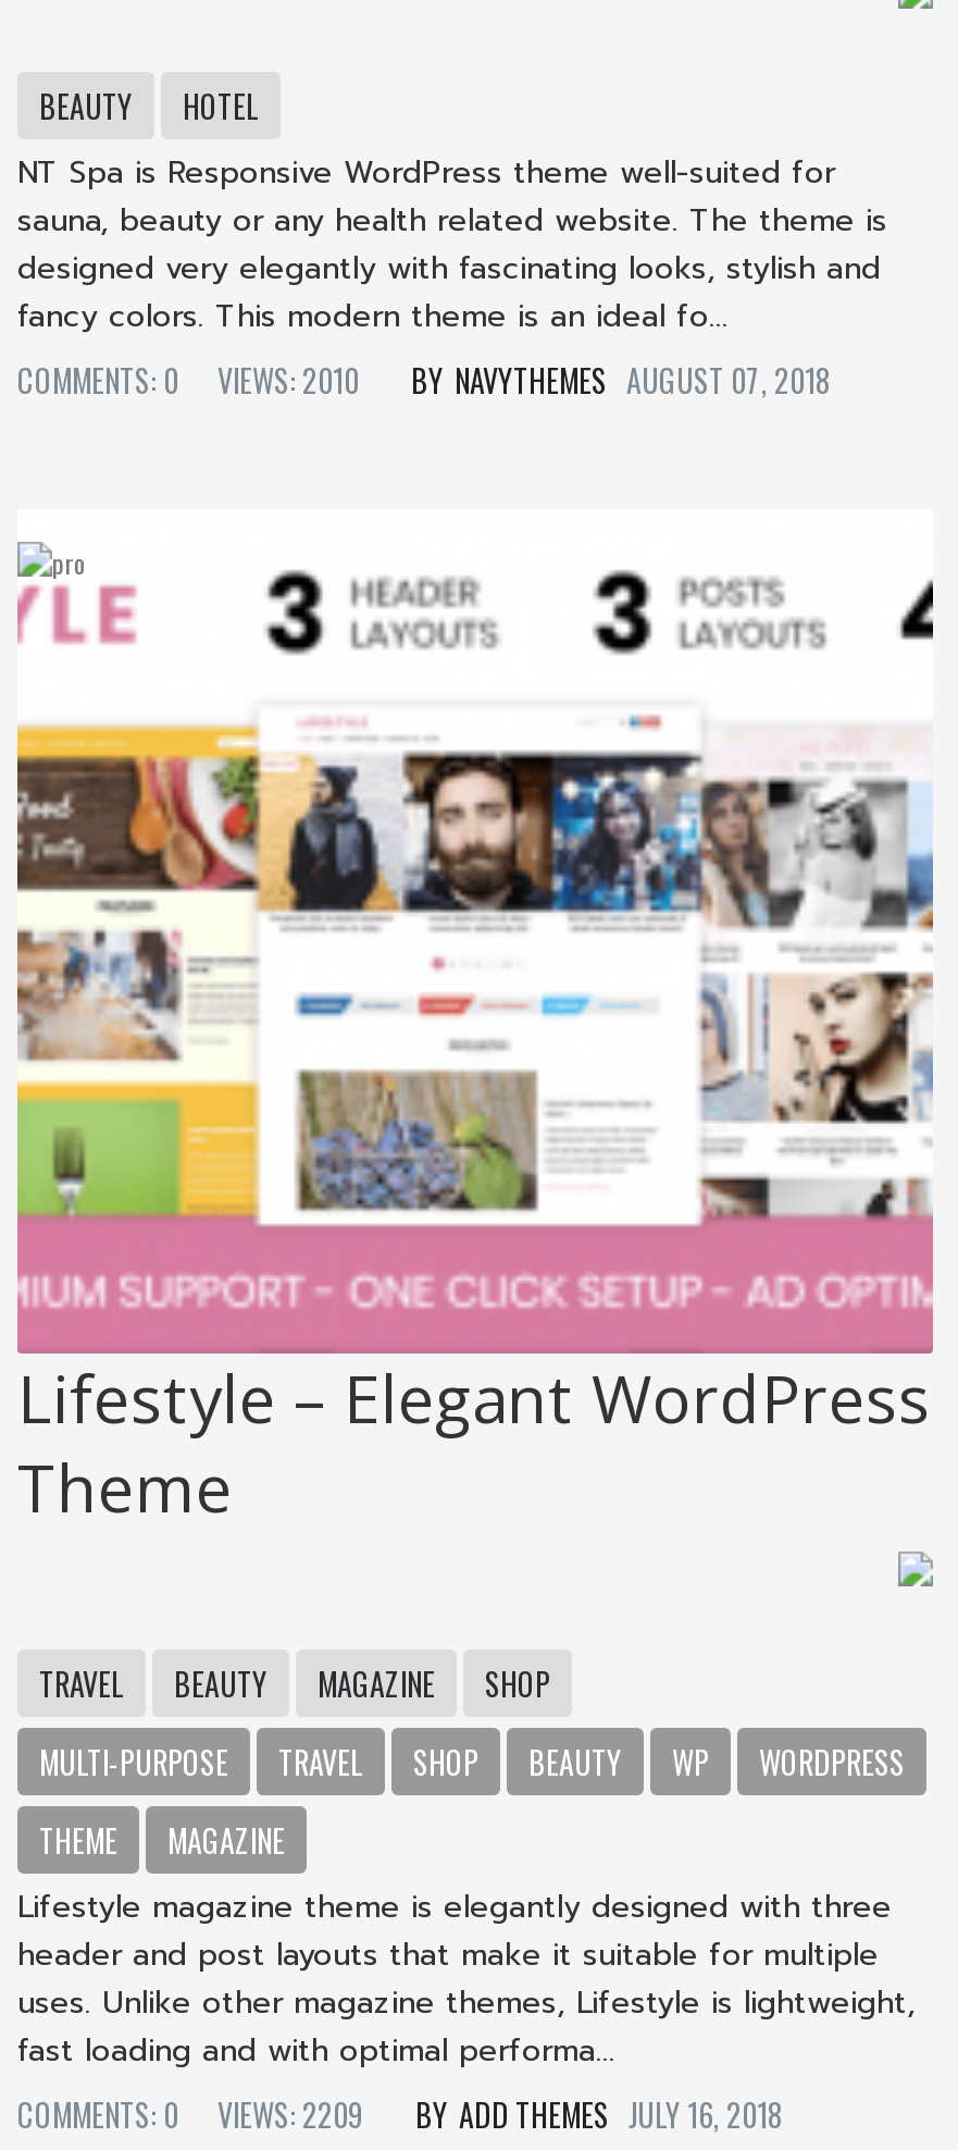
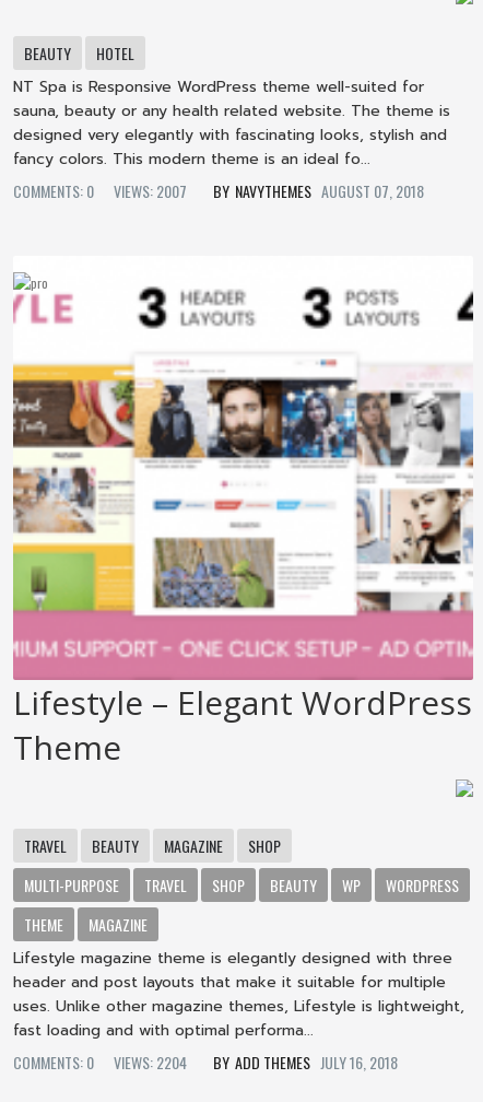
- COMMENTS: 0 VIEWS: 2010 NAVYTHEMES AUGUST 07, 2018
+ COMMENTS: 0 VIEWS: 2007 NAVYTHEMES AUGUST 07, 2018

- COMMENTS: 0 VIEWS: 2209 ADD THEMES JULY 16, 2018
+ COMMENTS: 0 VIEWS: 2204 ADD THEMES JULY 16, 2018
